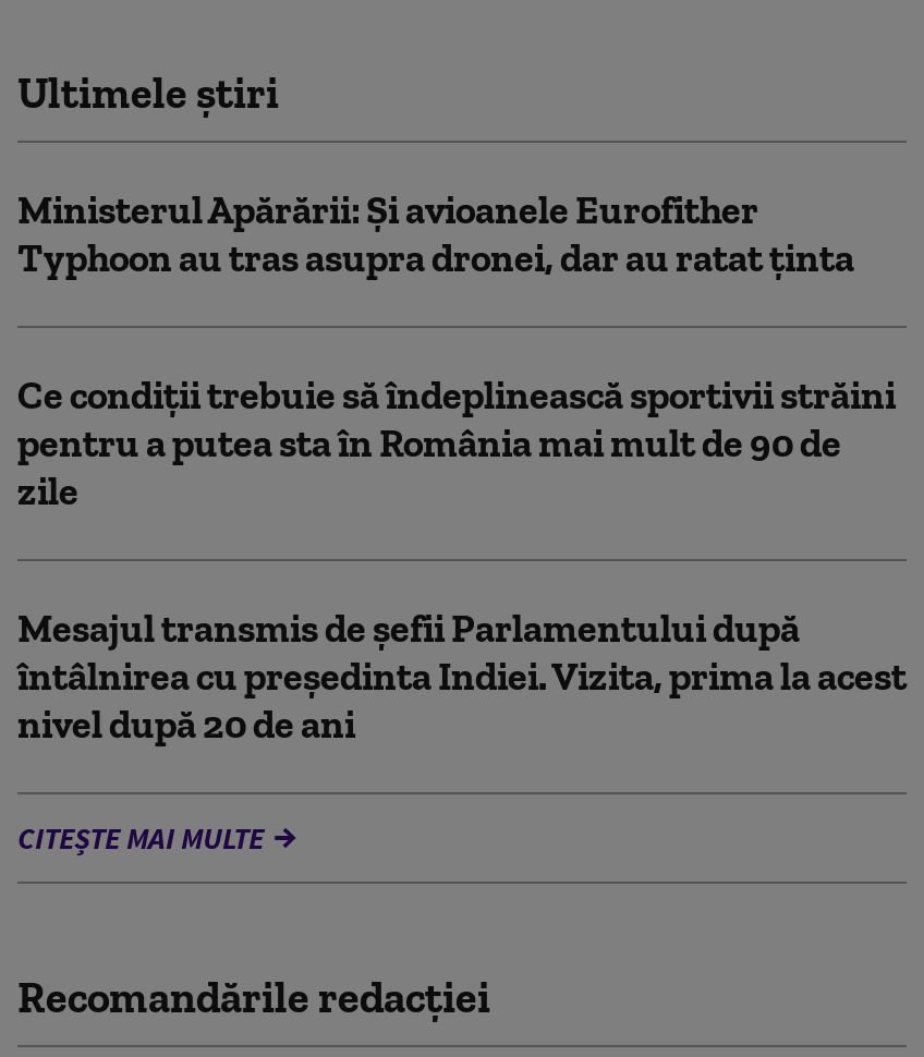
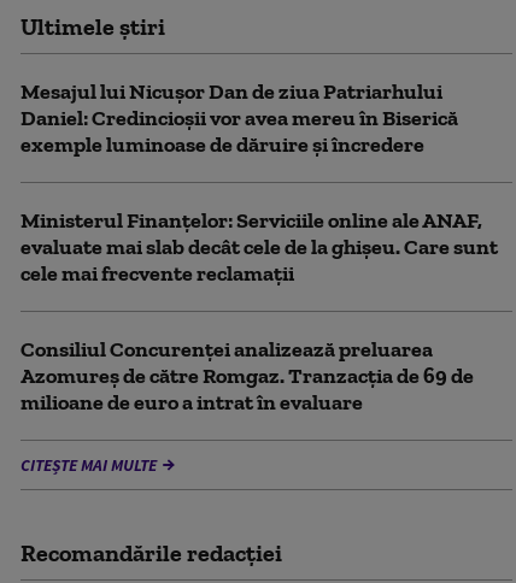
- Ministerul Apărării: Și avioanele Eurofither
- Typhoon au tras asupra dronei, dar au ratat ţinta
+ Mesajul lui Nicuşor Dan de ziua Patriarhului
+ Daniel: Credincioşii vor avea mereu în Biserică
+ exemple luminoase de dăruire şi încredere

- Ce condiții trebuie să îndeplinească sportivii străini
- pentru a putea sta în România mai mult de 90 de
- zile
+ Ministerul Finanțelor: Serviciile online ale ANAF,
+ evaluate mai slab decât cele de la ghișeu. Care sunt
+ cele mai frecvente reclamații

- Mesajul transmis de șefii Parlamentului după
- întâlnirea cu președinta Indiei. Vizita, prima la acest
- nivel după 20 de ani
+ Consiliul Concurenței analizează preluarea
+ Azomureș de către Romgaz. Tranzacția de 69 de
+ milioane de euro a intrat în evaluare
